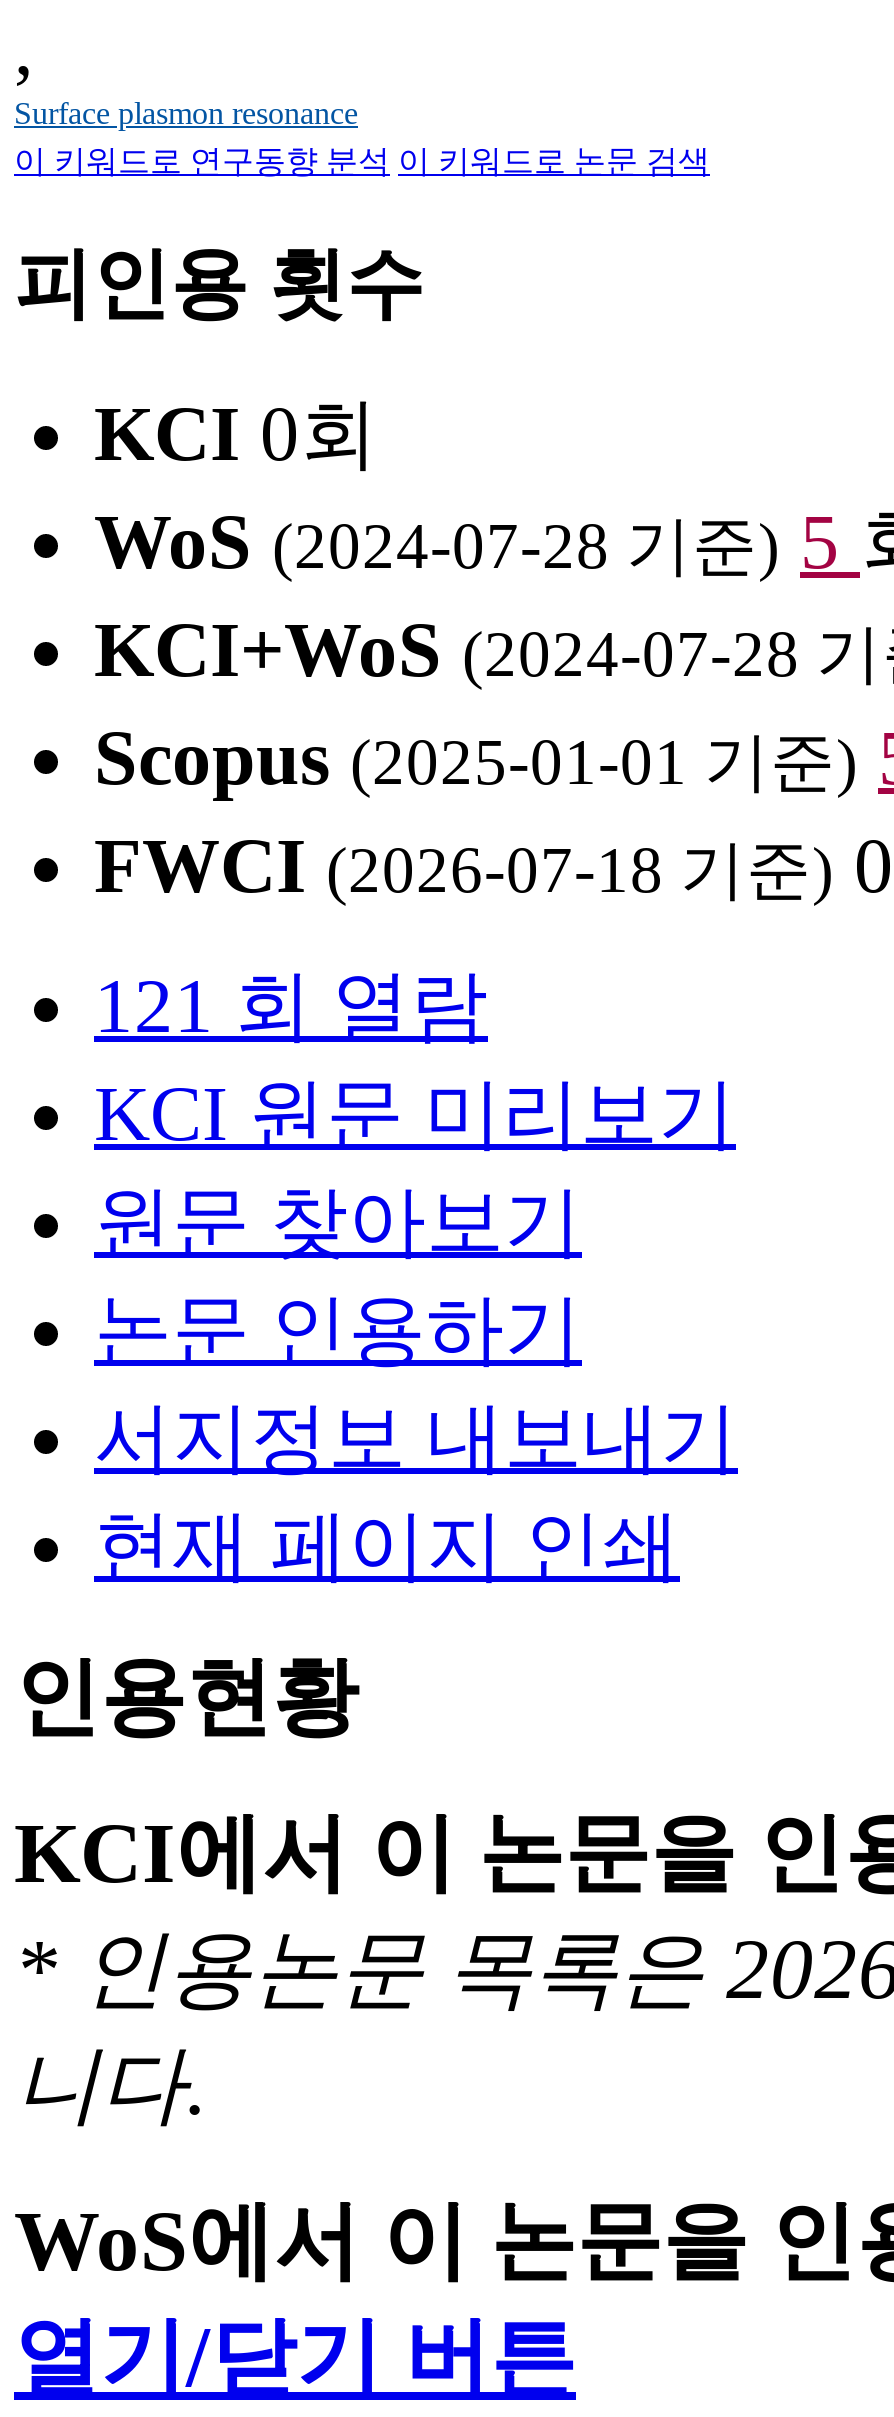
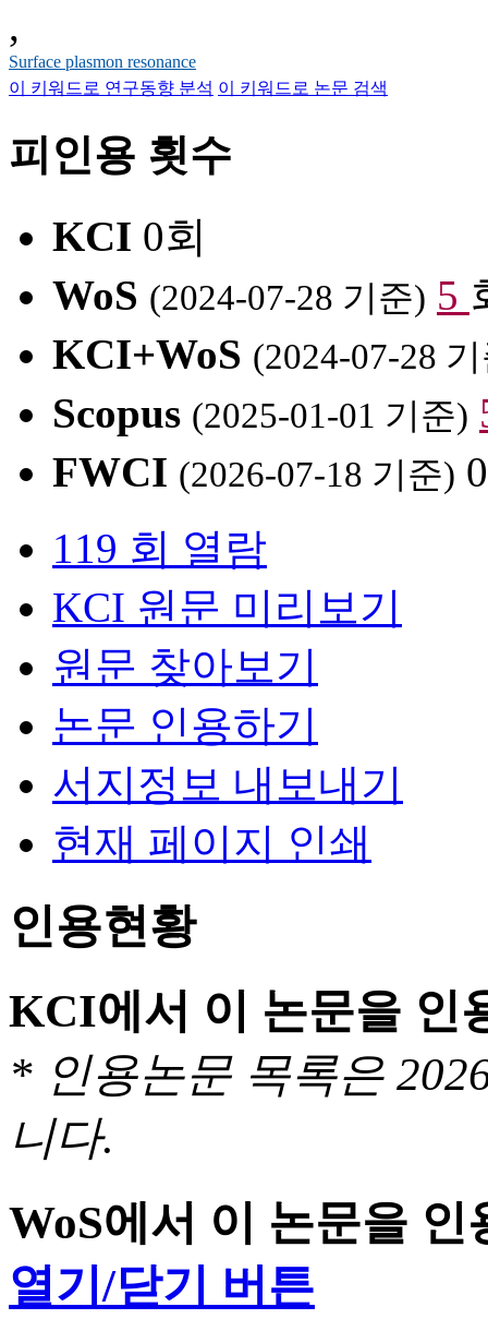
- 121 회 열람
+ 119 회 열람
